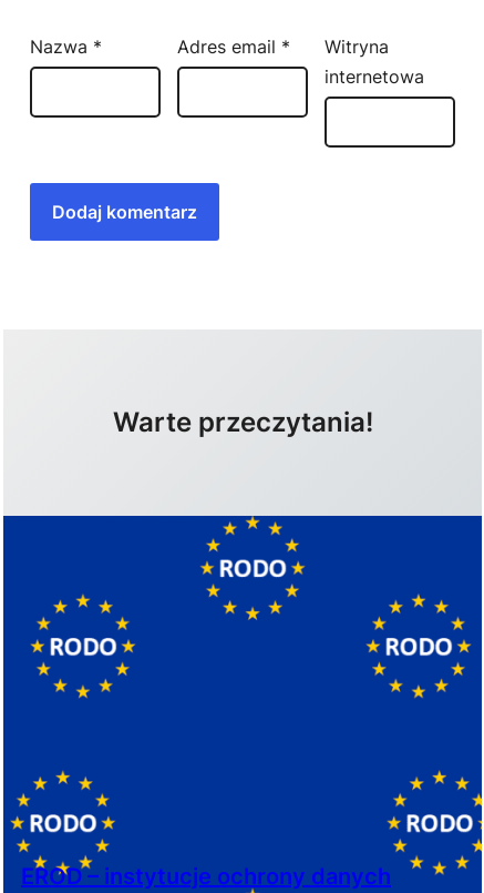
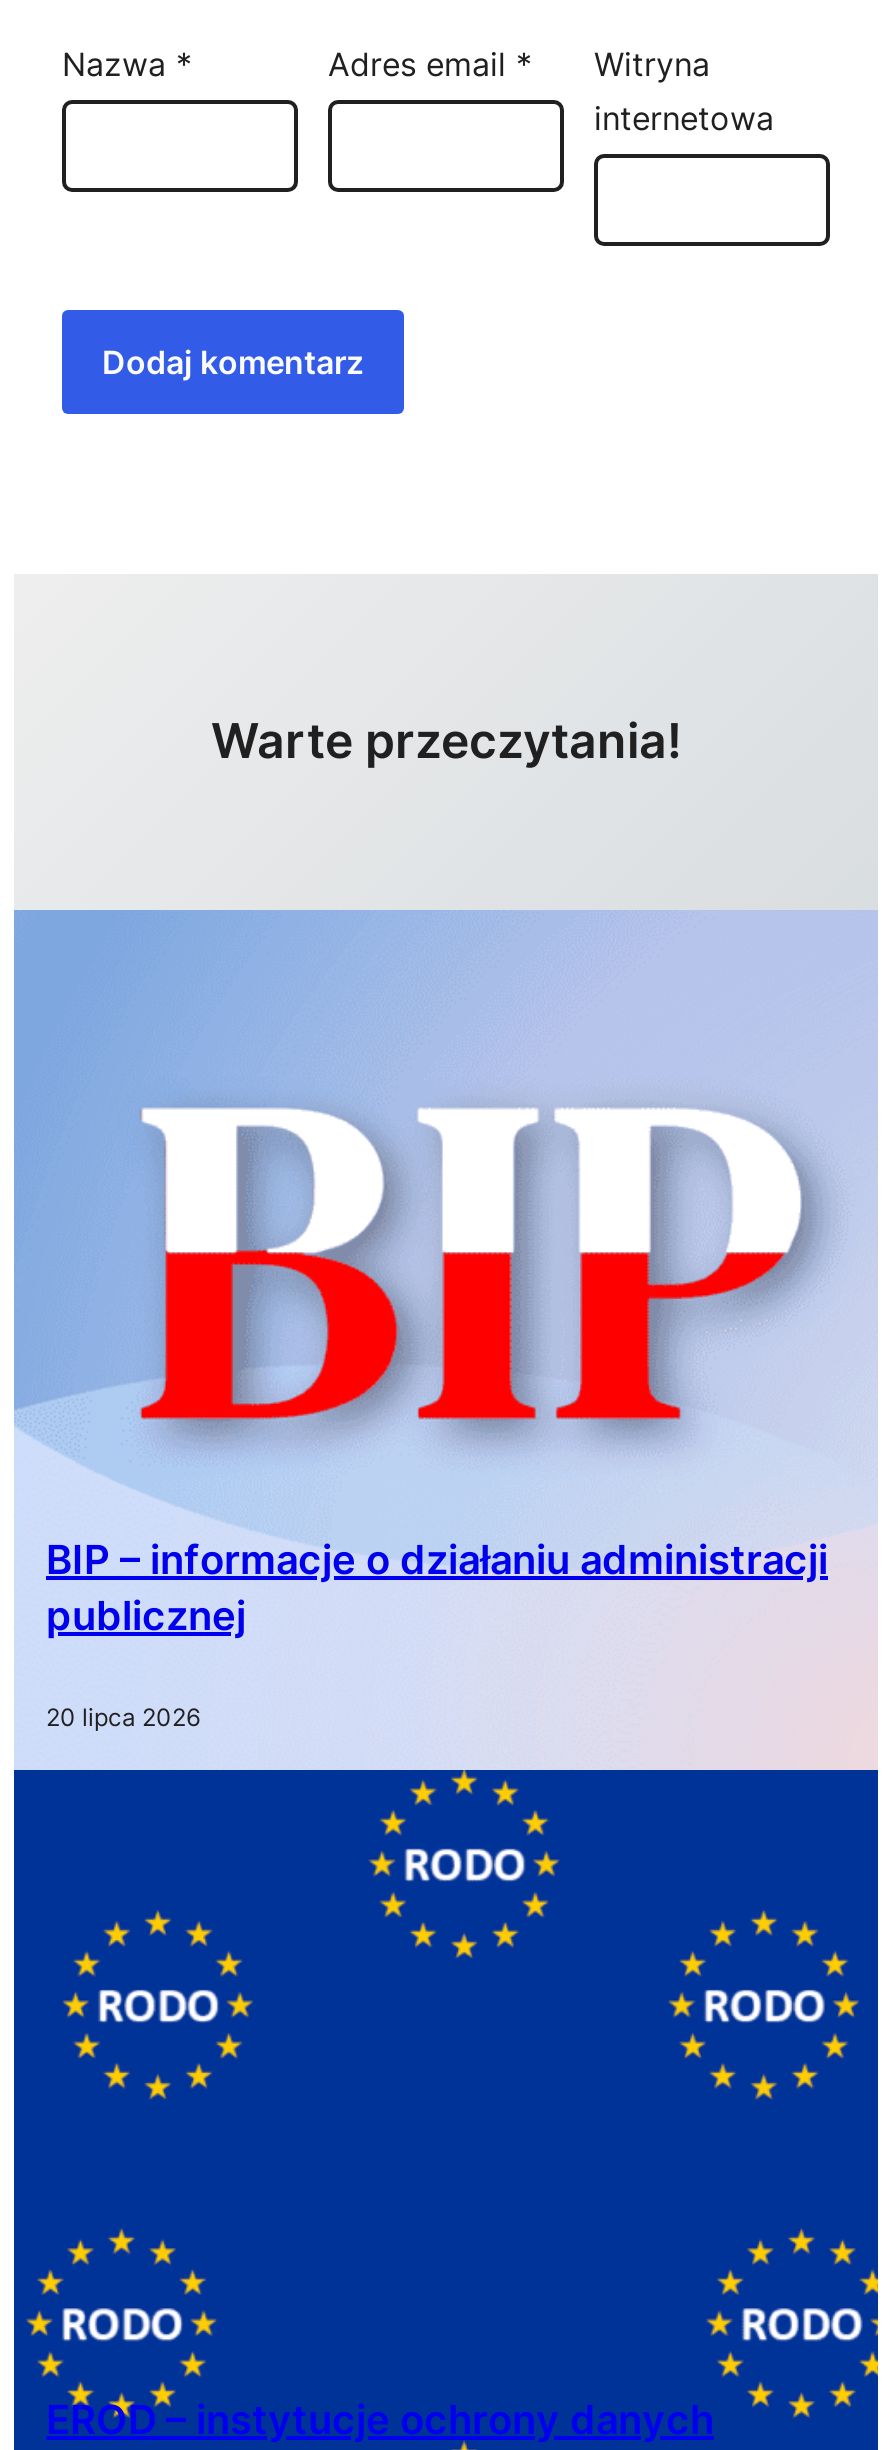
+ [image]
+ BIP – informacje o działaniu administracji
+ publicznej
+ 20 lipca 2026
